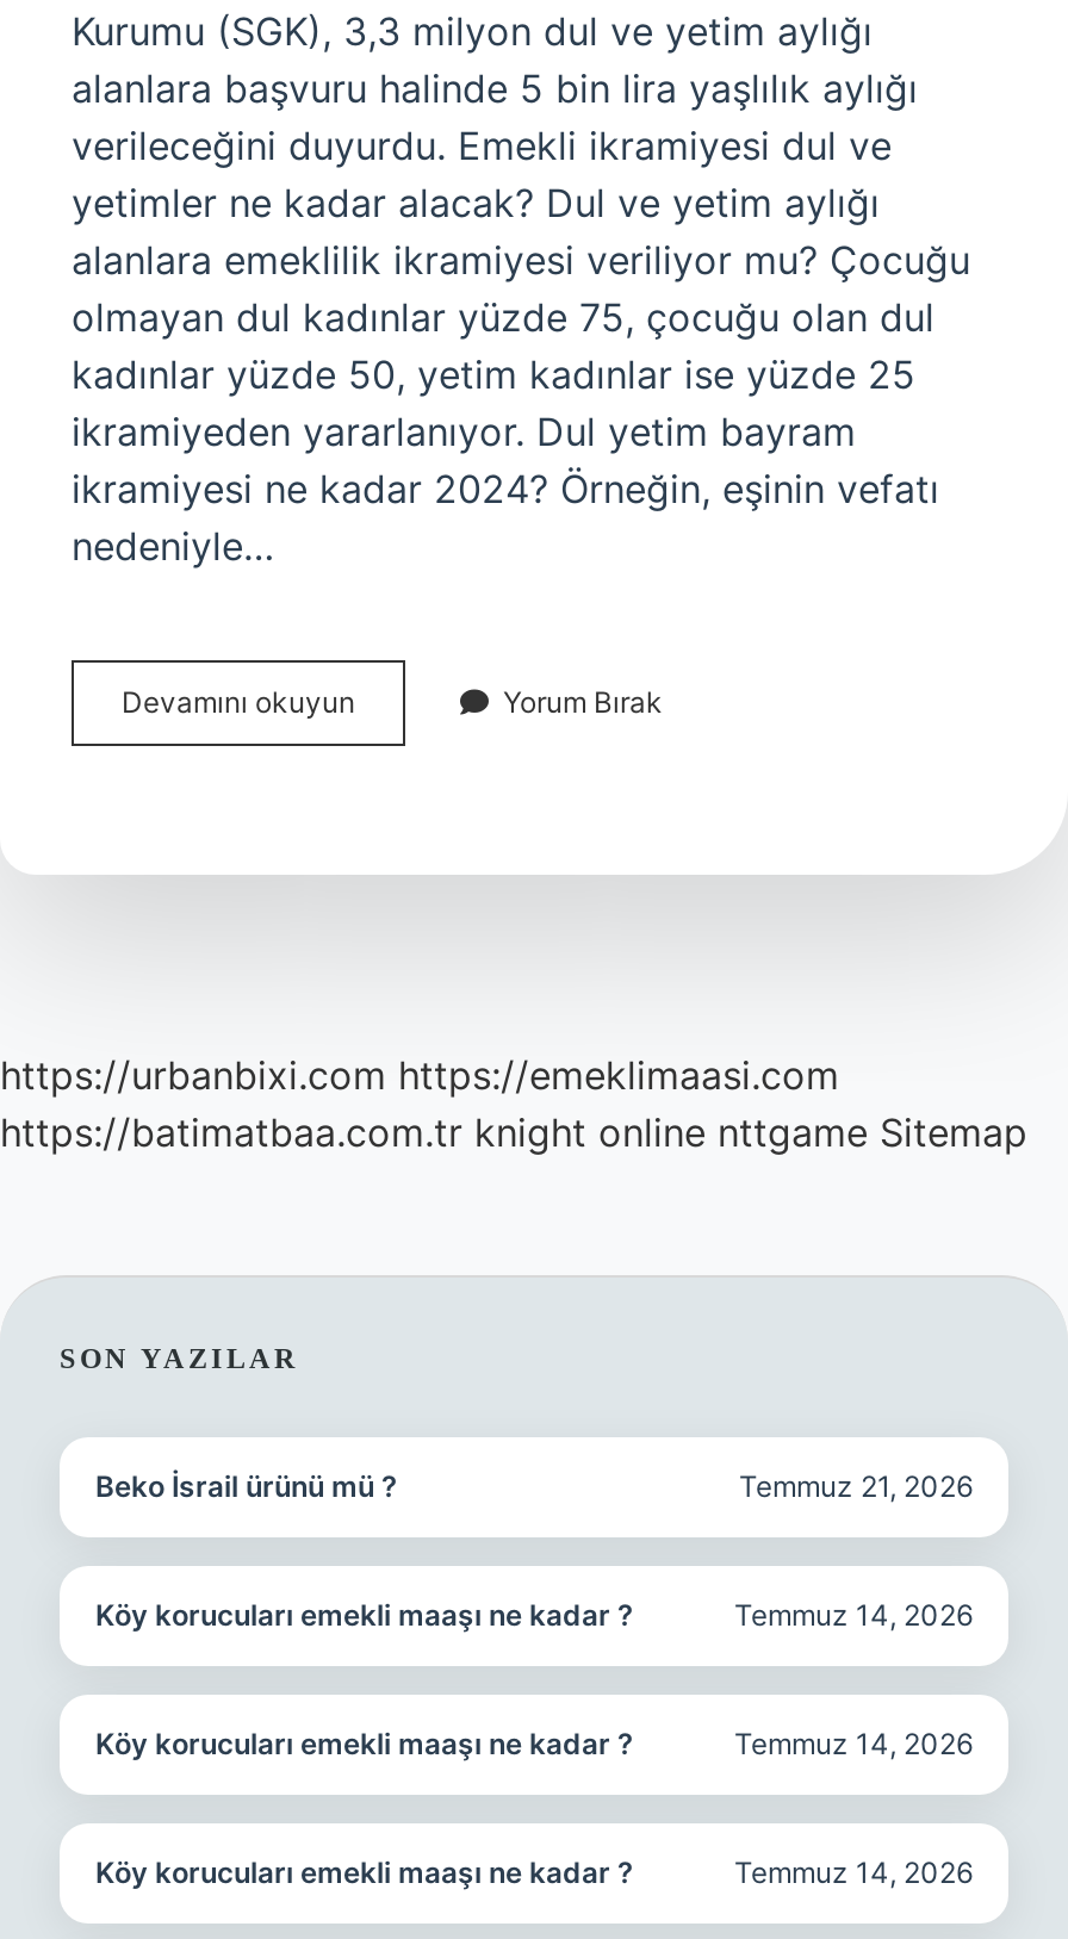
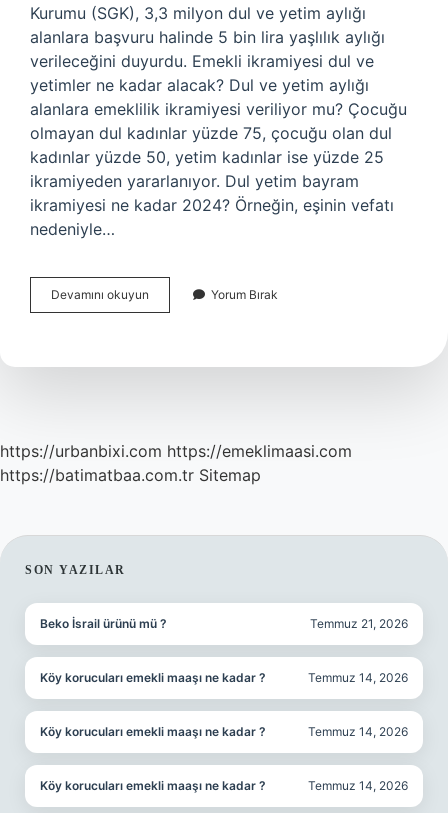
- https://batimatbaa.com.tr knight online nttgame Sitemap
+ https://batimatbaa.com.tr Sitemap
